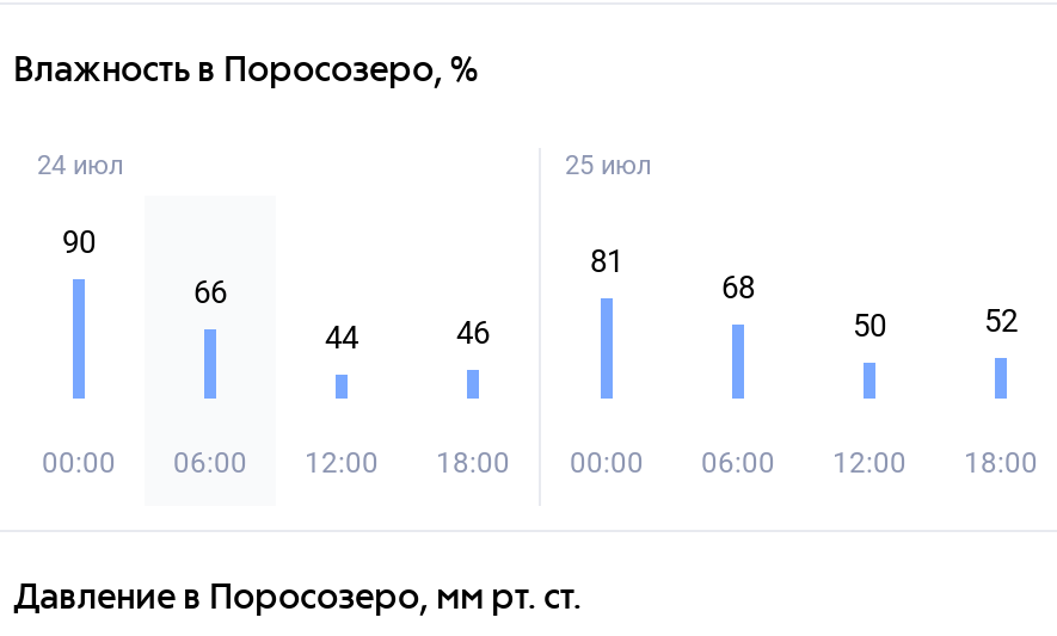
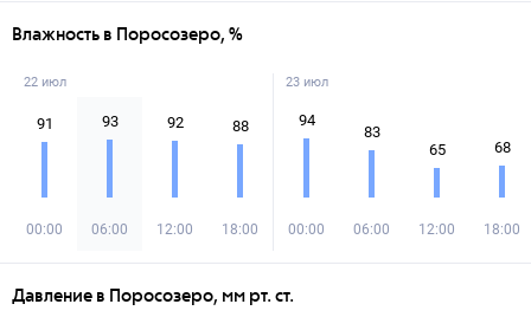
- 24 июл
+ 22 июл

- 25 июл
+ 23 июл

- 90
+ 91

- 81
+ 94

- 66
+ 93

- 68
+ 83

- 46
+ 88

- 50
+ 65

- 52
+ 68

- 44
+ 92
